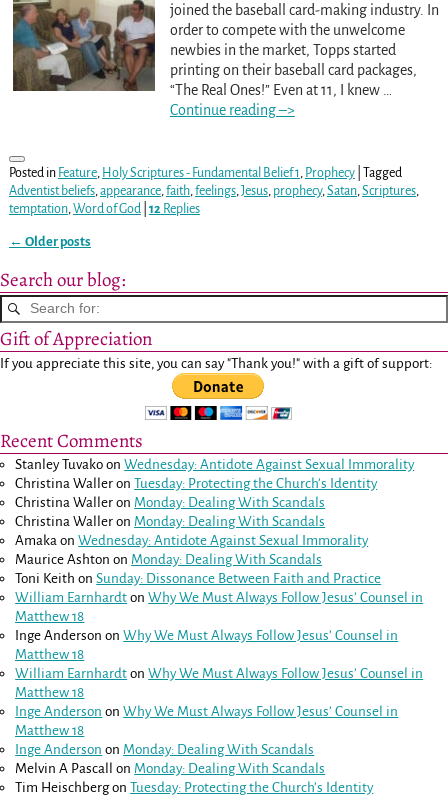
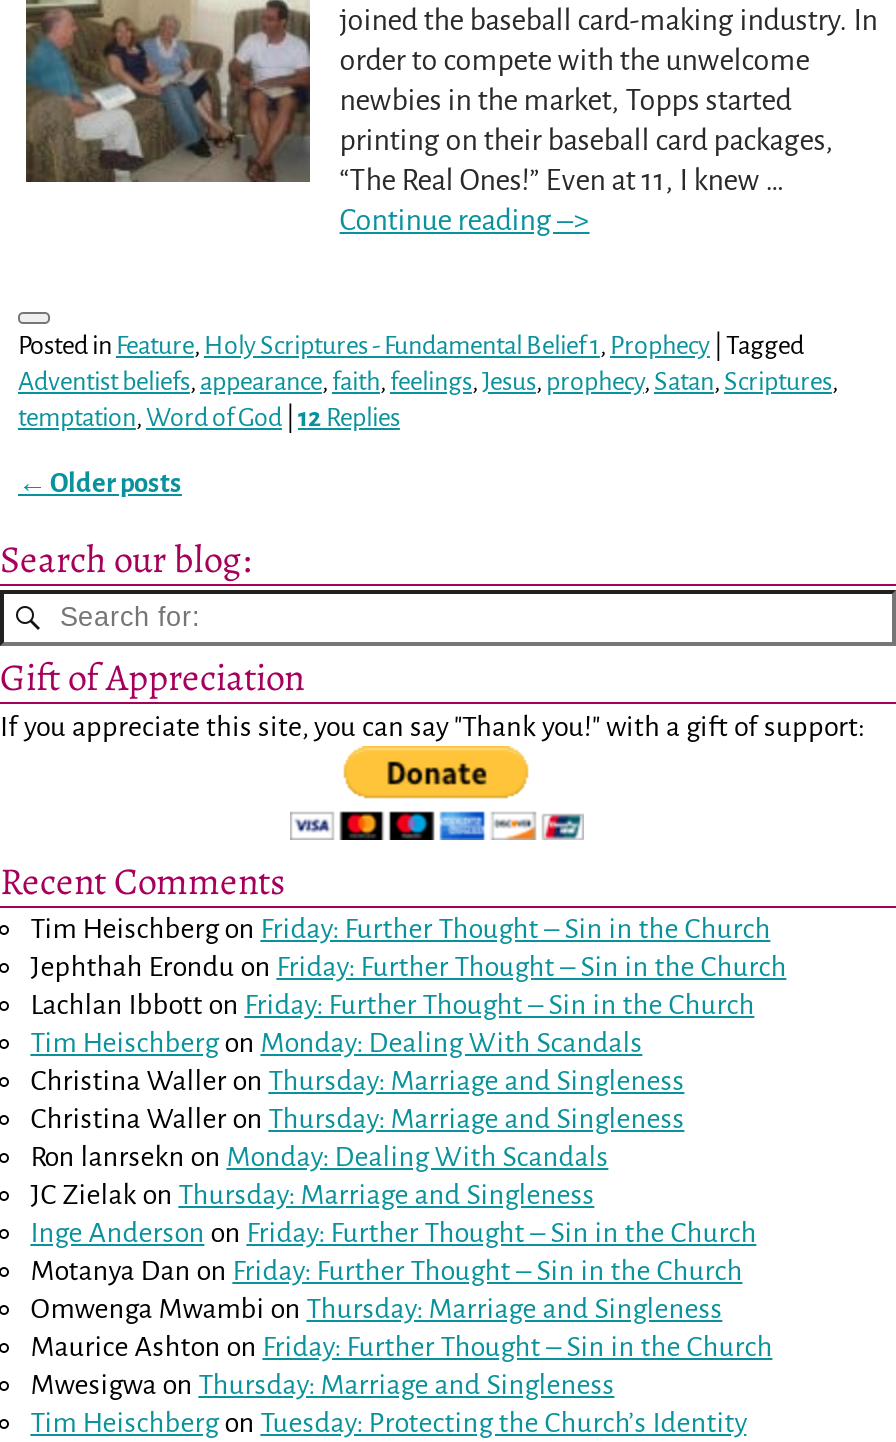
- Stanley Tuvako on Wednesday: Antidote Against Sexual Immorality
- Christina Waller on Tuesday: Protecting the Church’s Identity
- Christina Waller on Monday: Dealing With Scandals
- Christina Waller on Monday: Dealing With Scandals
- Amaka on Wednesday: Antidote Against Sexual Immorality
- Maurice Ashton on Monday: Dealing With Scandals
- Toni Keith on Sunday: Dissonance Between Faith and Practice
- William Earnhardt on Why We Must Always Follow Jesus’ Counsel in
- Matthew 18
- Inge Anderson on Why We Must Always Follow Jesus’ Counsel in
- Matthew 18
- William Earnhardt on Why We Must Always Follow Jesus’ Counsel in
- Matthew 18
- Inge Anderson on Why We Must Always Follow Jesus’ Counsel in
- Matthew 18
- Inge Anderson on Monday: Dealing With Scandals
- Melvin A Pascall on Monday: Dealing With Scandals
+ Tim Heischberg on Friday: Further Thought – Sin in the Church
+ Jephthah Erondu on Friday: Further Thought – Sin in the Church
+ Lachlan Ibbott on Friday: Further Thought – Sin in the Church
+ Tim Heischberg on Monday: Dealing With Scandals
+ Christina Waller on Thursday: Marriage and Singleness
+ Christina Waller on Thursday: Marriage and Singleness
+ Ron lanrsekn on Monday: Dealing With Scandals
+ JC Zielak on Thursday: Marriage and Singleness
+ Inge Anderson on Friday: Further Thought – Sin in the Church
+ Motanya Dan on Friday: Further Thought – Sin in the Church
+ Omwenga Mwambi on Thursday: Marriage and Singleness
+ Maurice Ashton on Friday: Further Thought – Sin in the Church
+ Mwesigwa on Thursday: Marriage and Singleness
